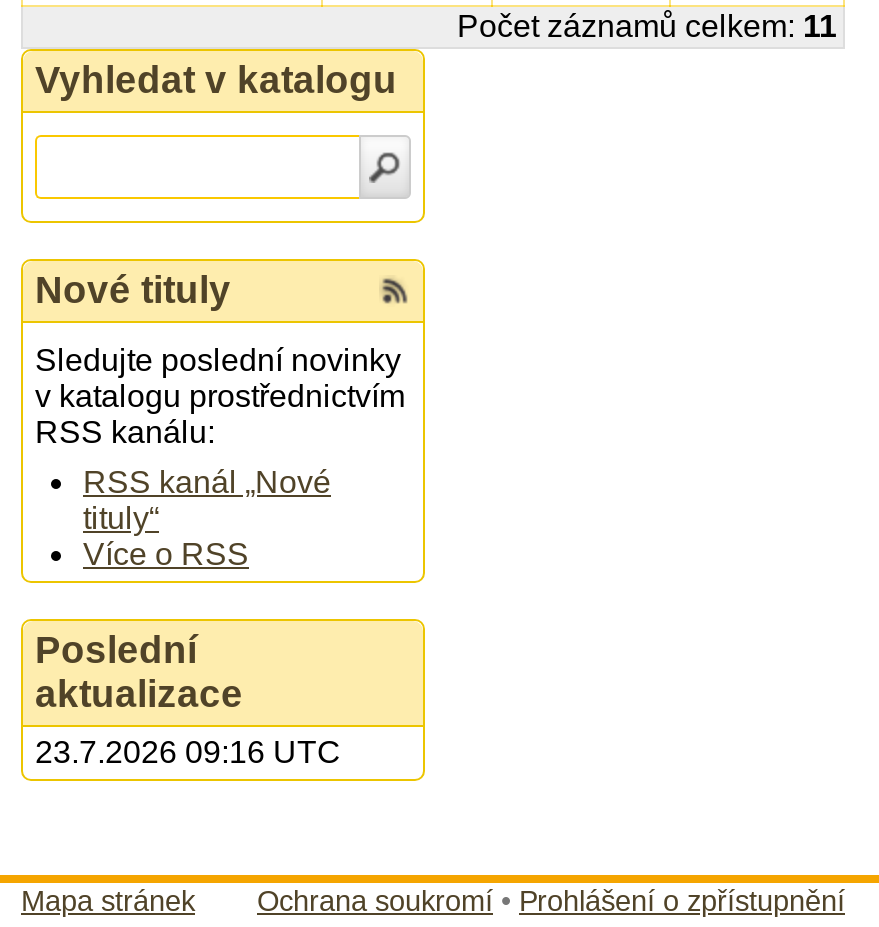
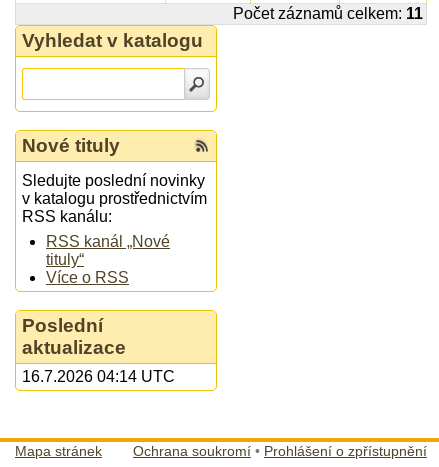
- 23.7.2026 09:16 UTC
+ 16.7.2026 04:14 UTC
